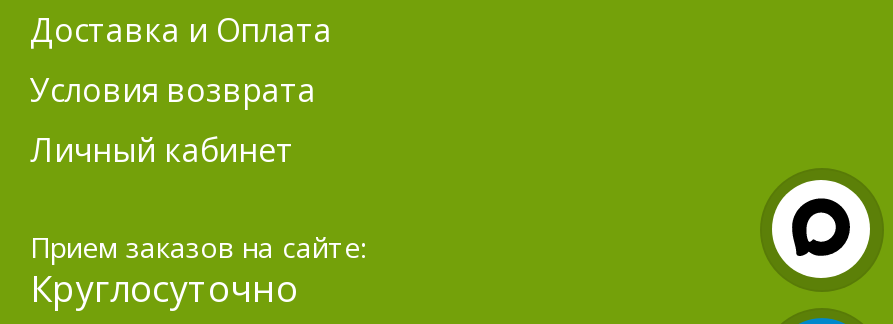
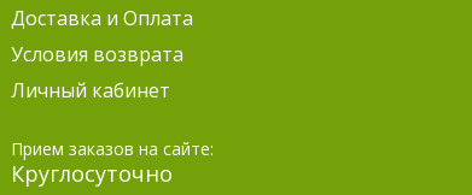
- [image]
